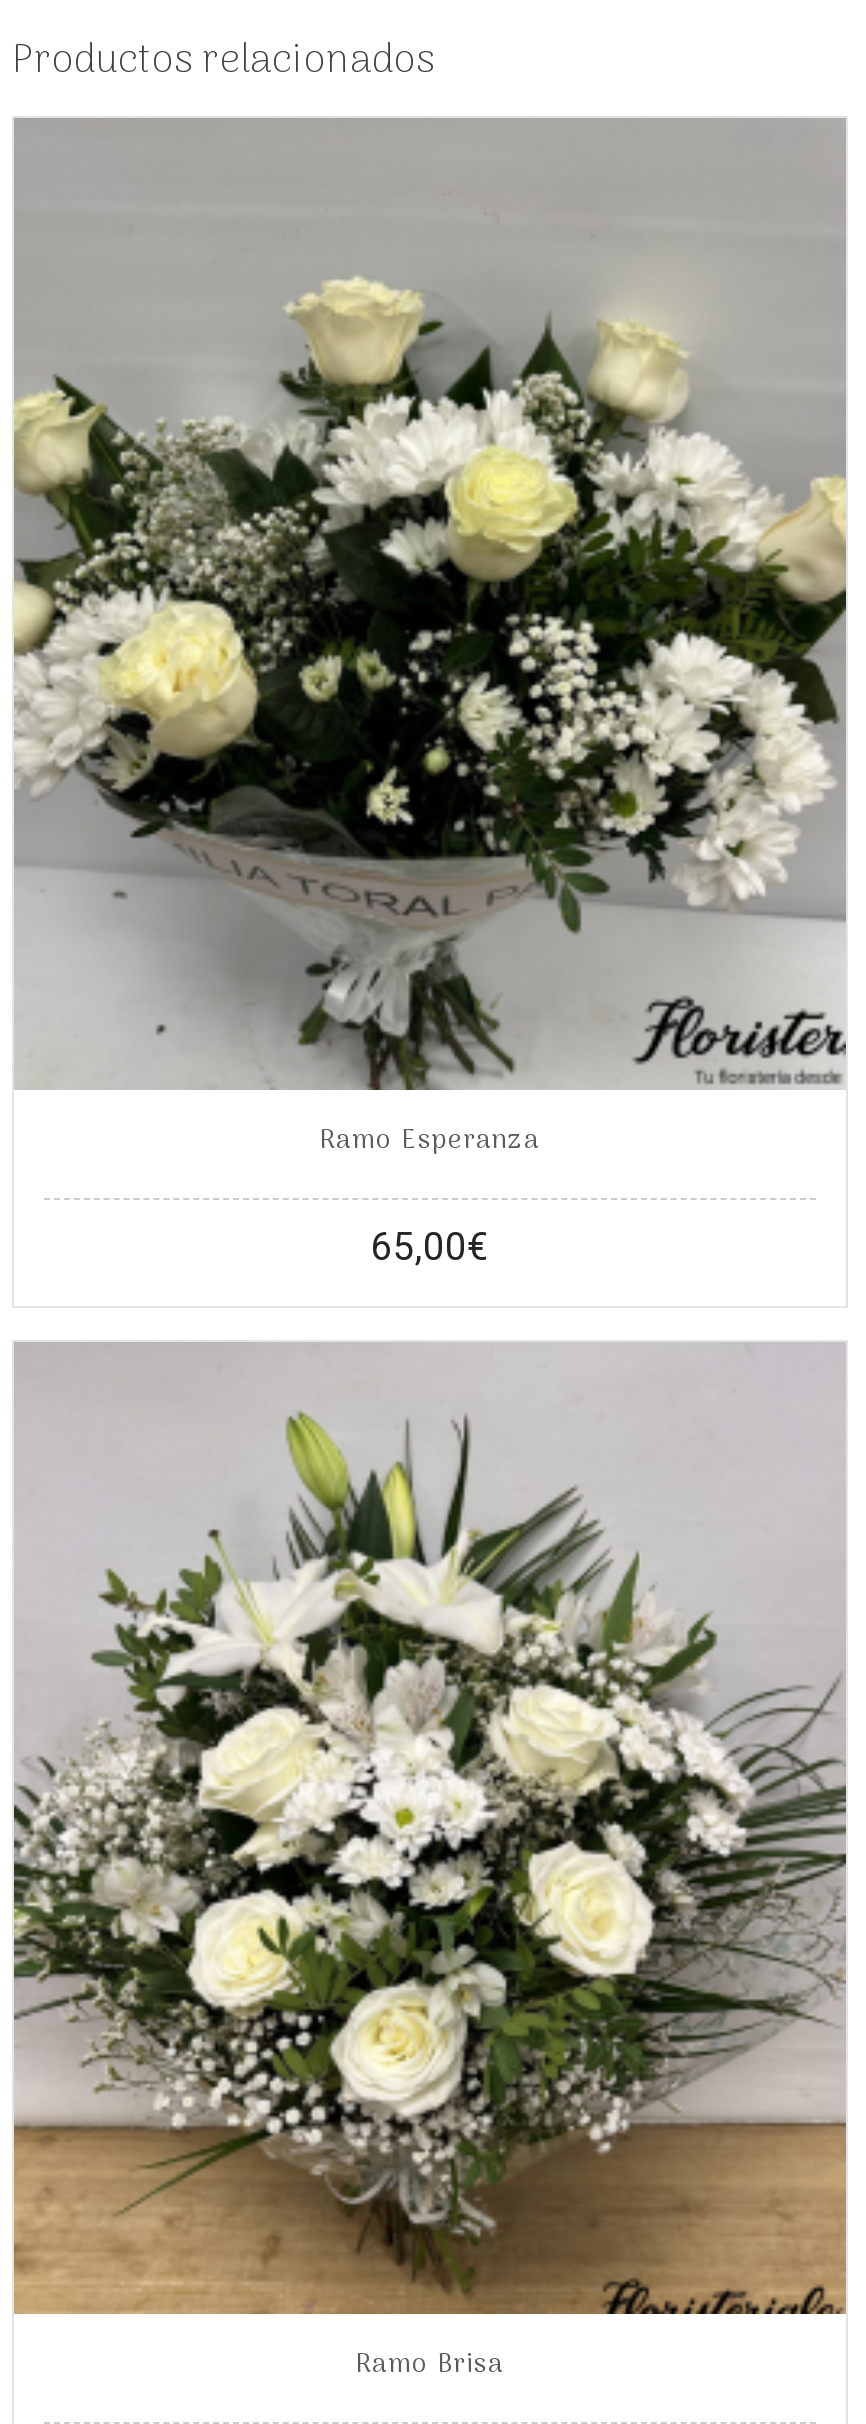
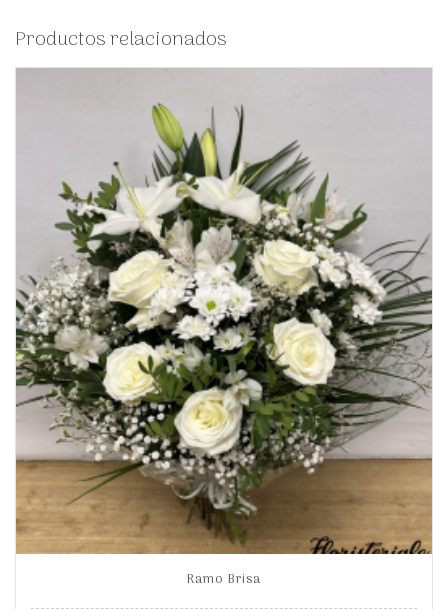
- [image]
- Ramo Esperanza
- 65,00€
